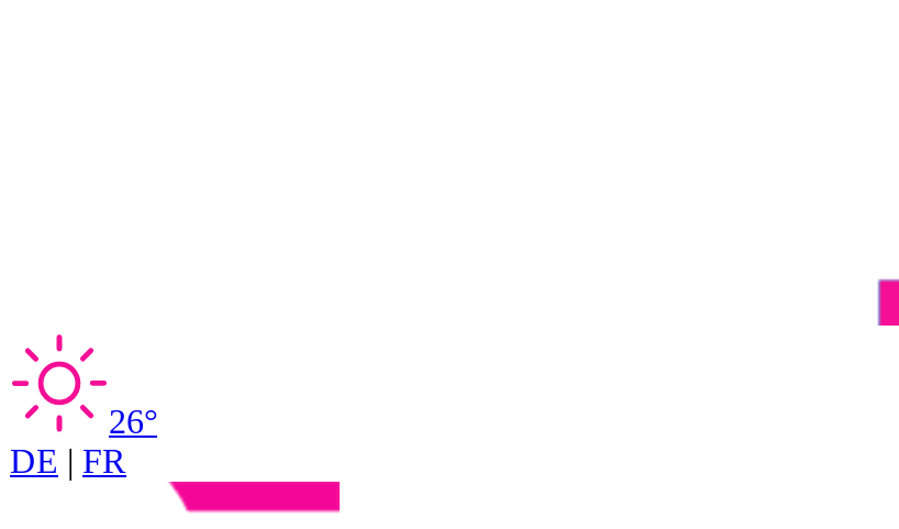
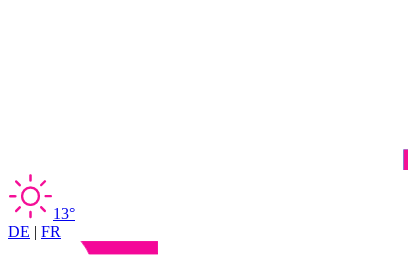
- 26°
+ 13°
